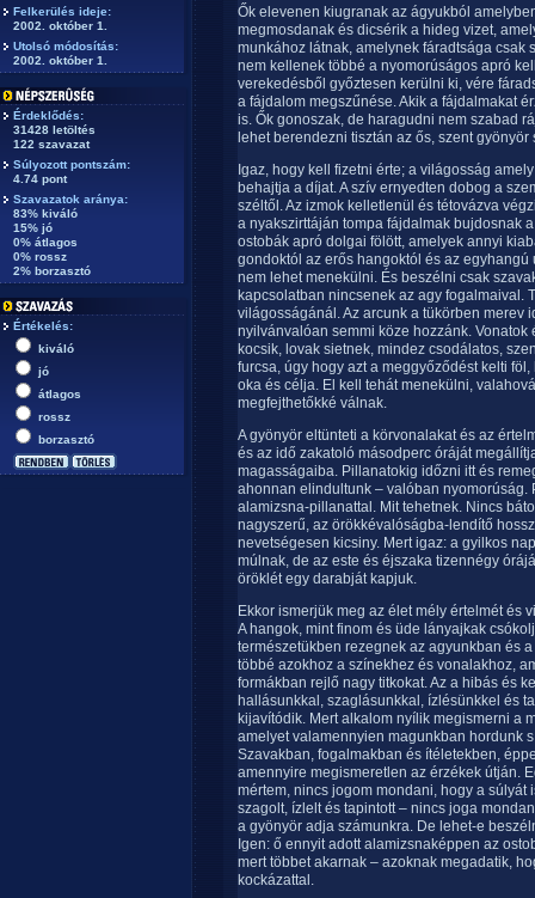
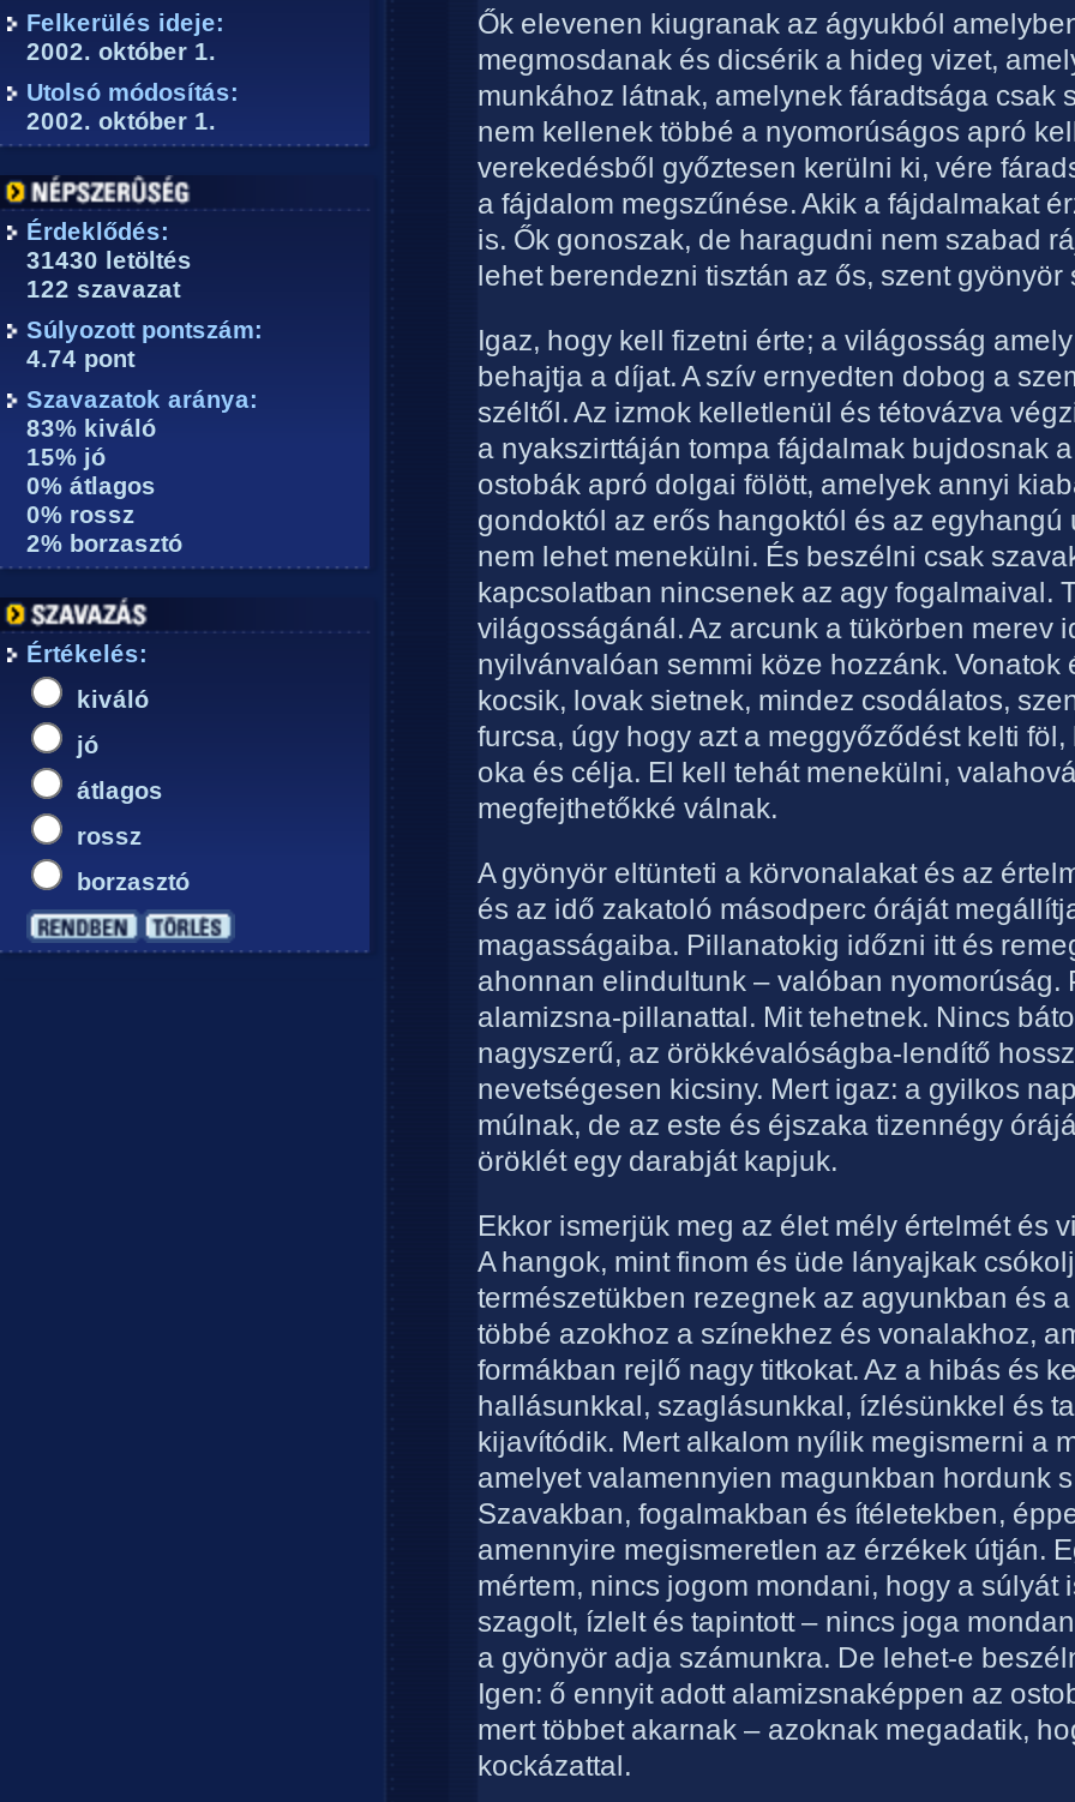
- 31428 letöltés
+ 31430 letöltés
